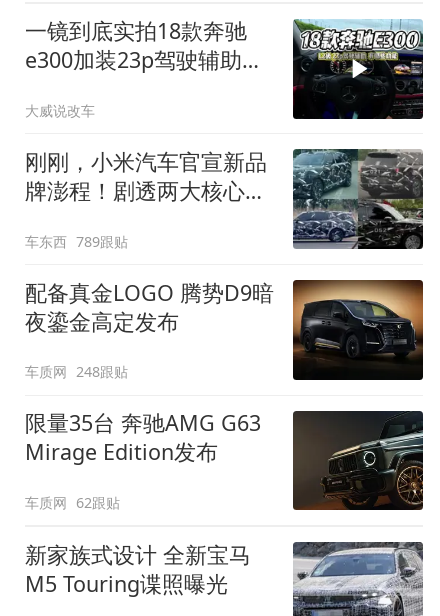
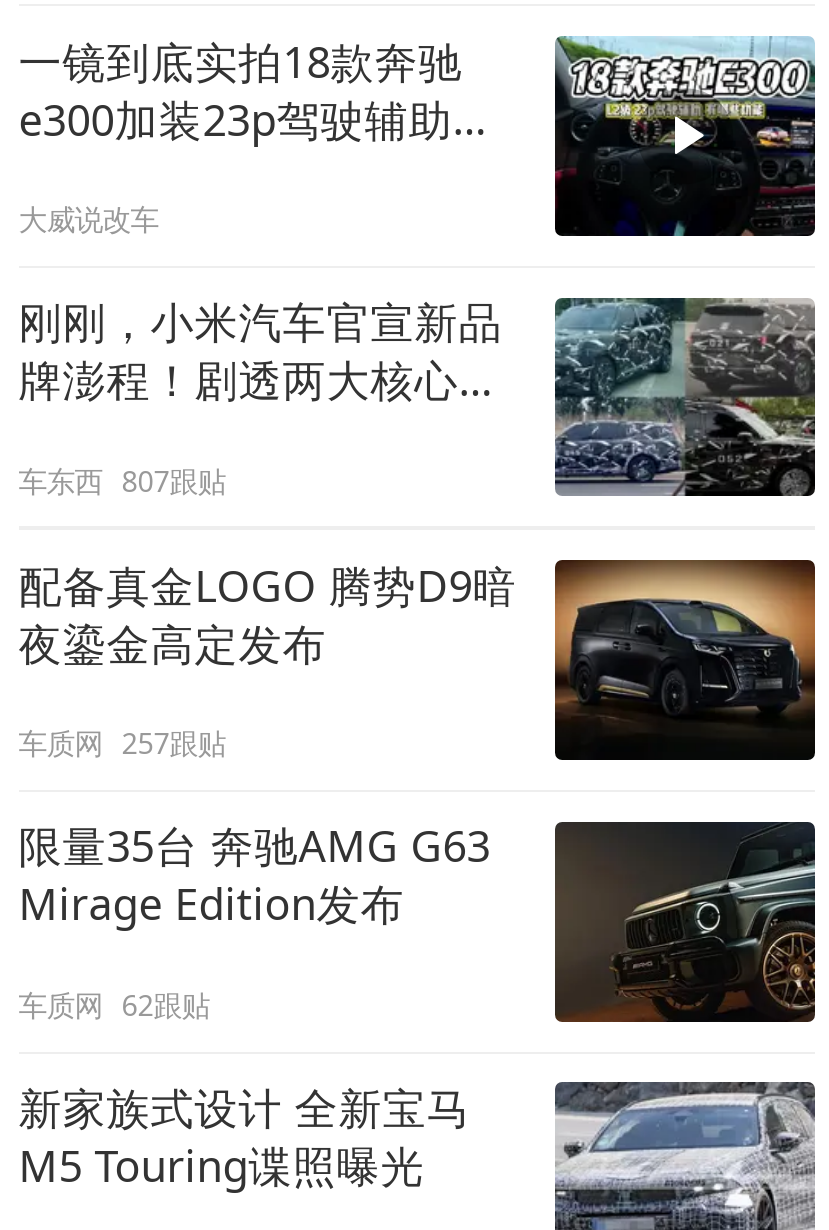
- 车东西 789跟贴
+ 车东西 807跟贴

- 车质网 248跟贴
+ 车质网 257跟贴
